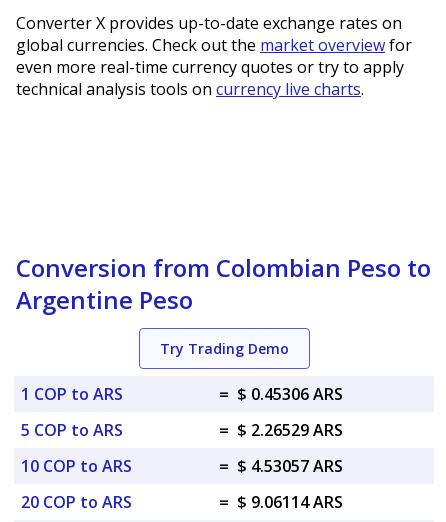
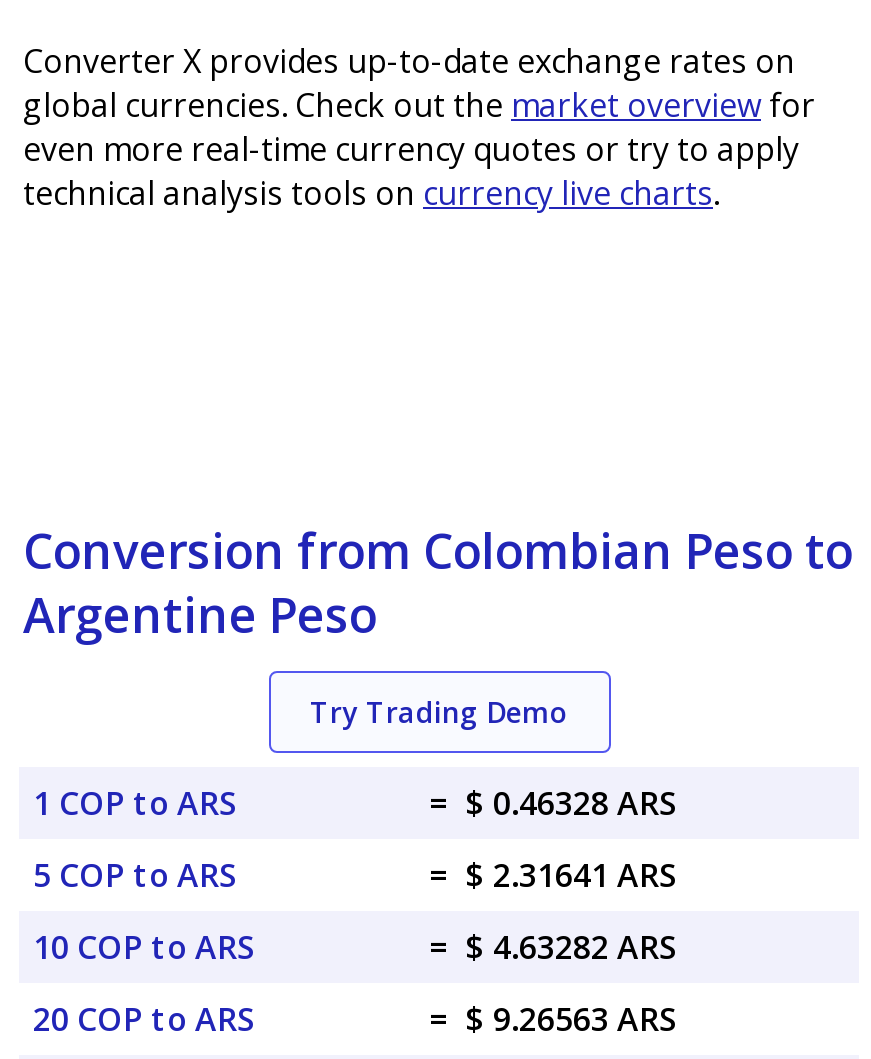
- = $ 0.45306 ARS
+ = $ 0.46328 ARS

- = $ 2.26529 ARS
+ = $ 2.31641 ARS

- = $ 4.53057 ARS
+ = $ 4.63282 ARS

- = $ 9.06114 ARS
+ = $ 9.26563 ARS
